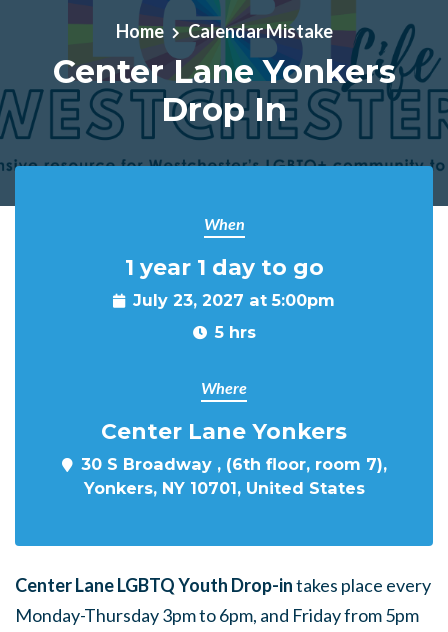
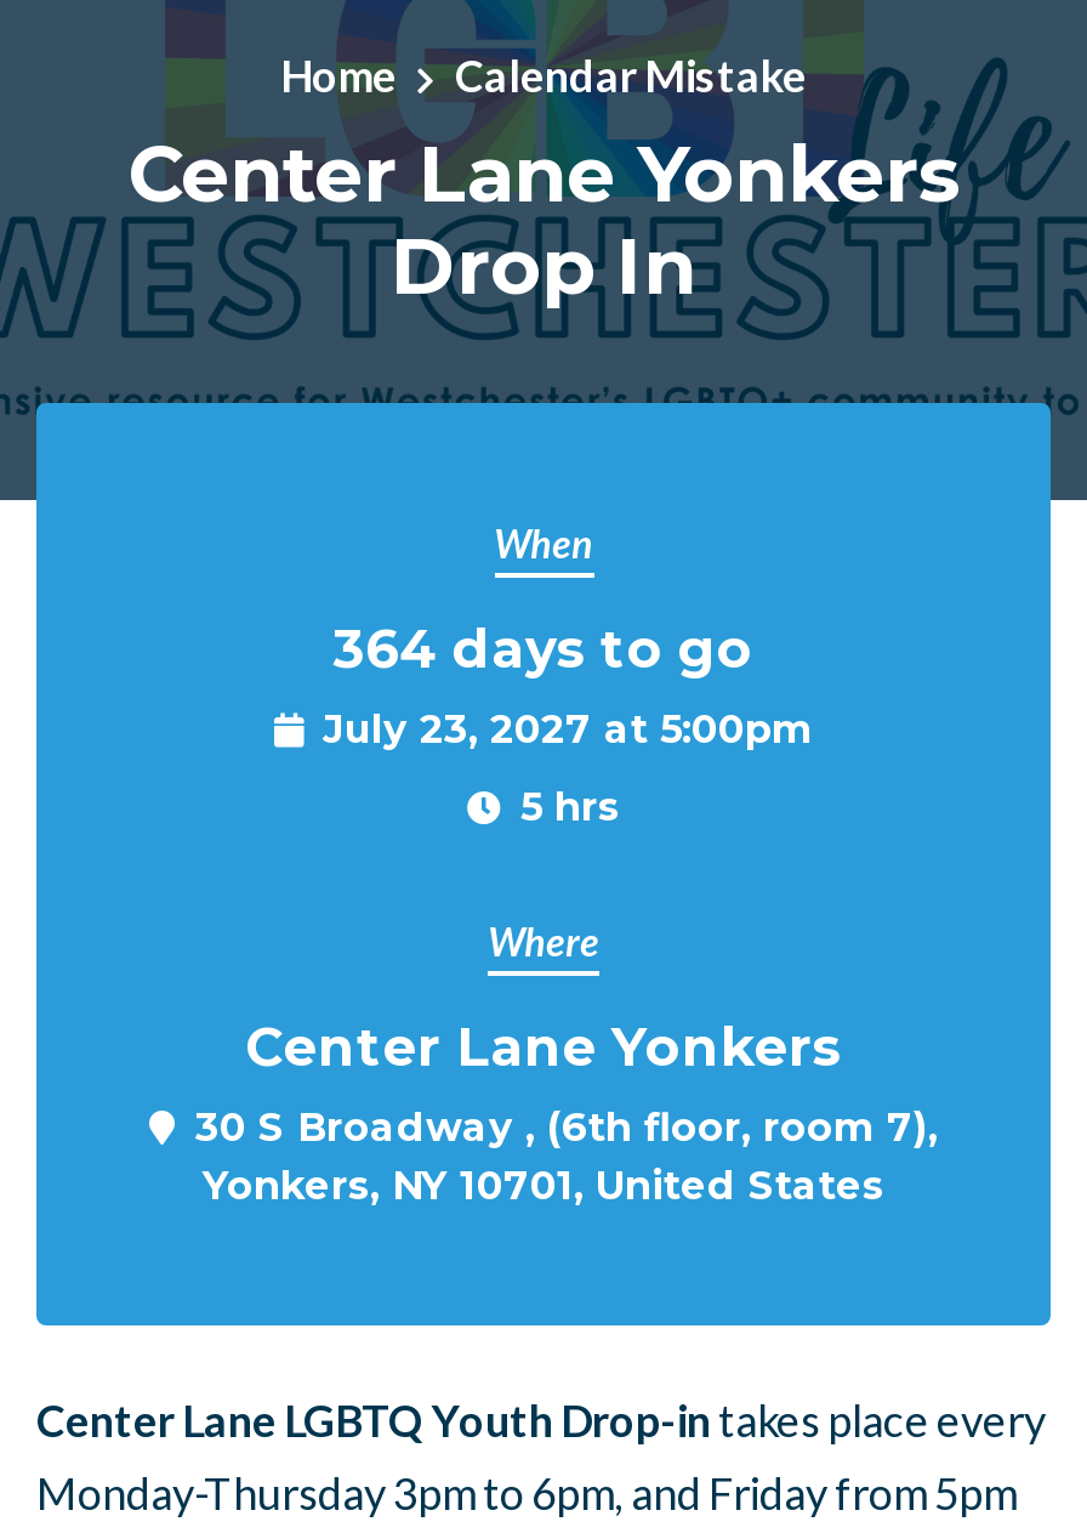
- 1 year 1 day to go
+ 364 days to go
